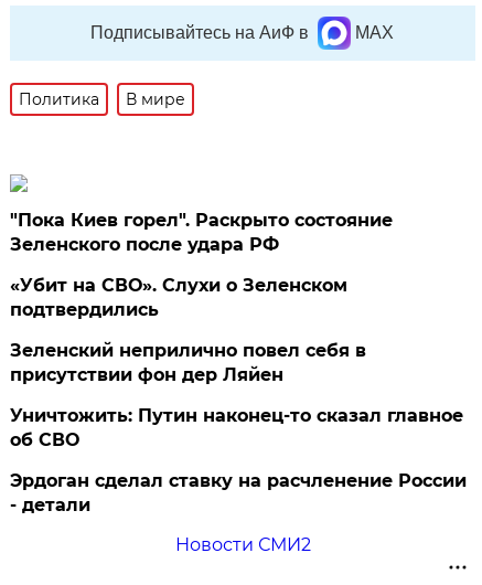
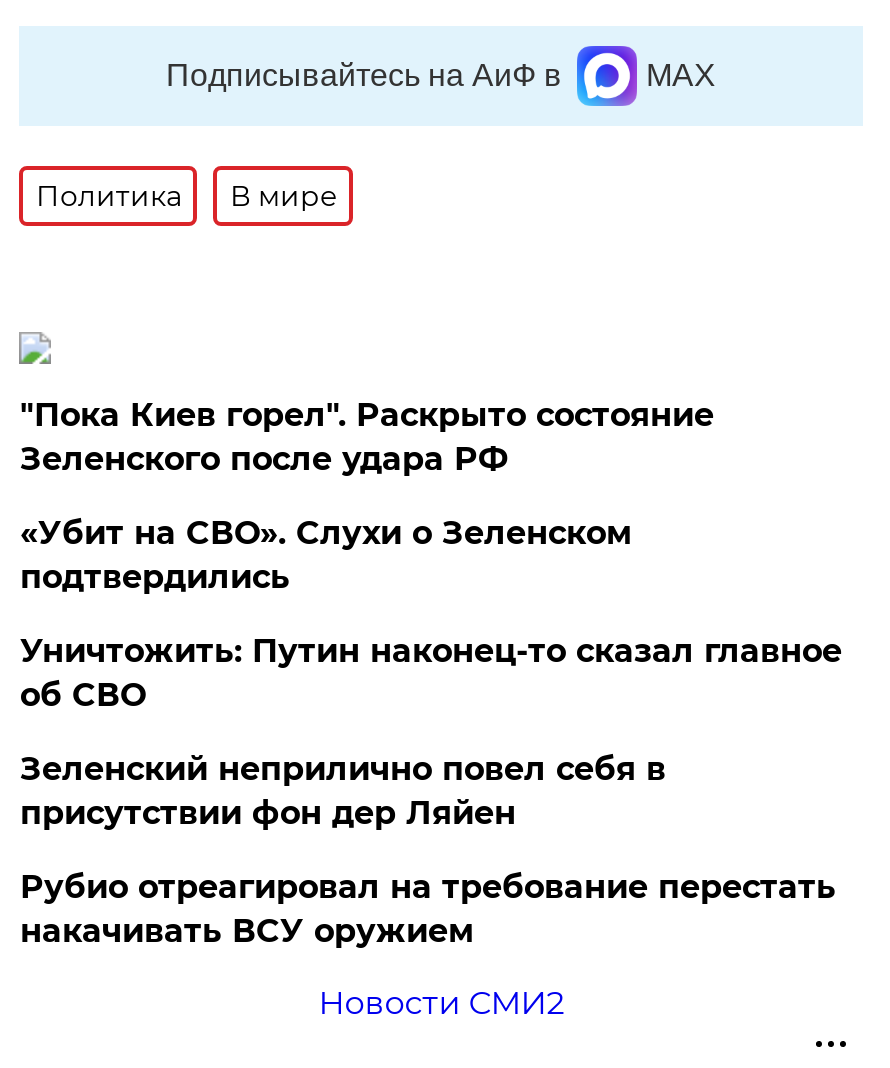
moved down: Зеленский неприлично повел cебя в | присутствии фон дер Ляйен

moved up: Уничтожить: Путин наконец-то сказал главное | об СВО

- Эрдоган сделал ставку на расчленение России
- - детали
+ Рубио отреагировал на требование перестать
+ накачивать ВСУ оружием
